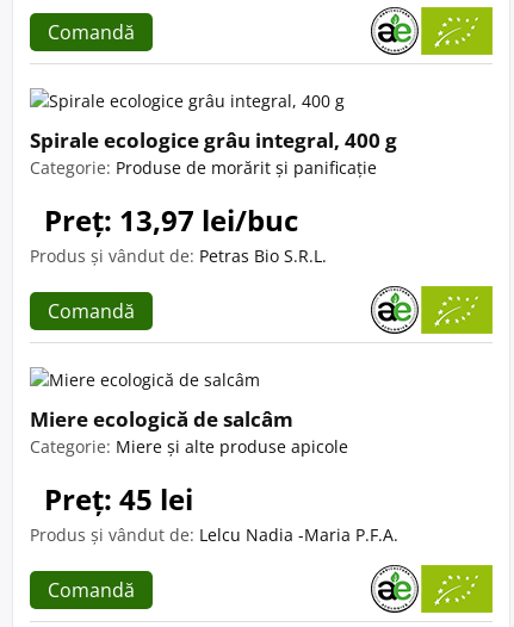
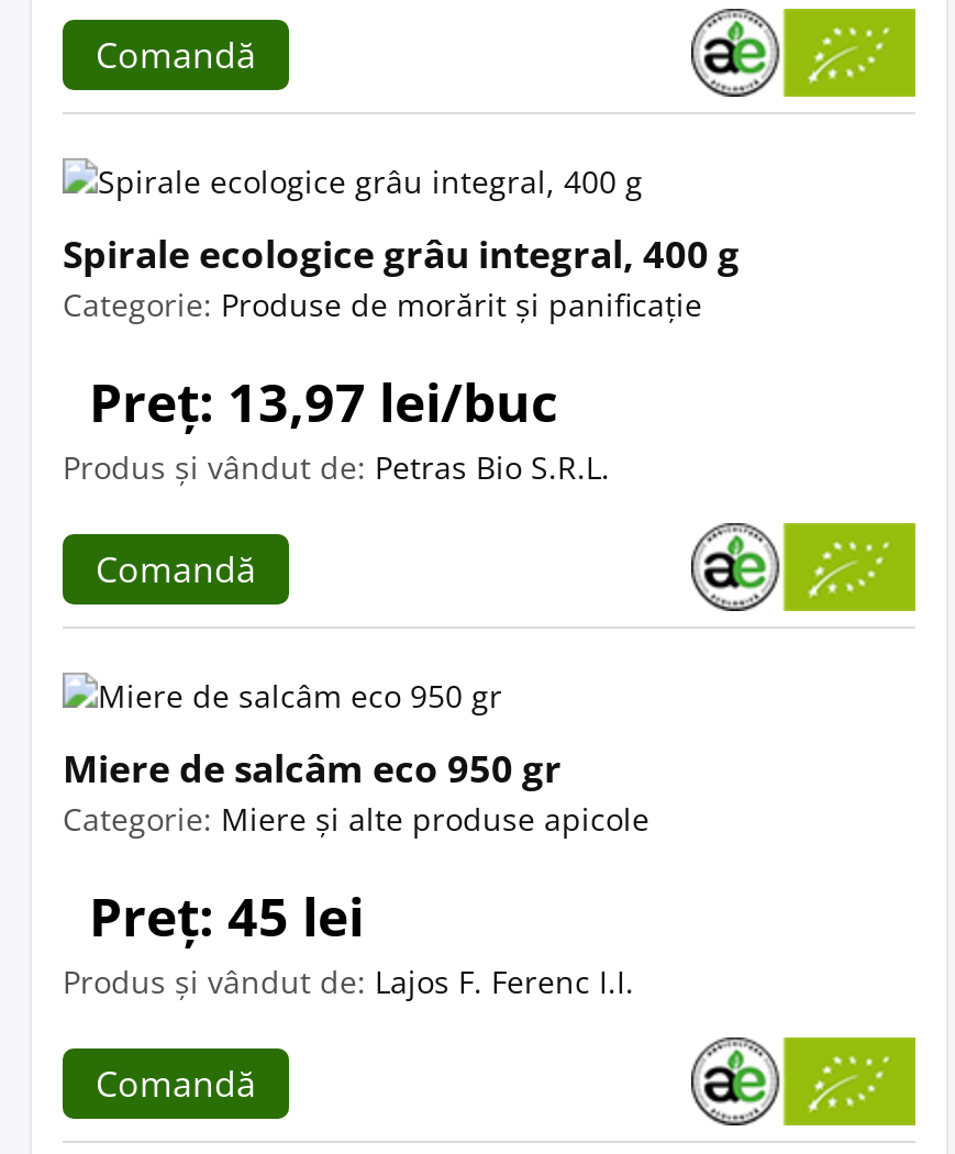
- Miere ecologică de salcâm
+ Miere de salcâm eco 950 gr

- Produs și vândut de: Lelcu Nadia -Maria P.F.A.
+ Produs și vândut de: Lajos F. Ferenc I.I.
